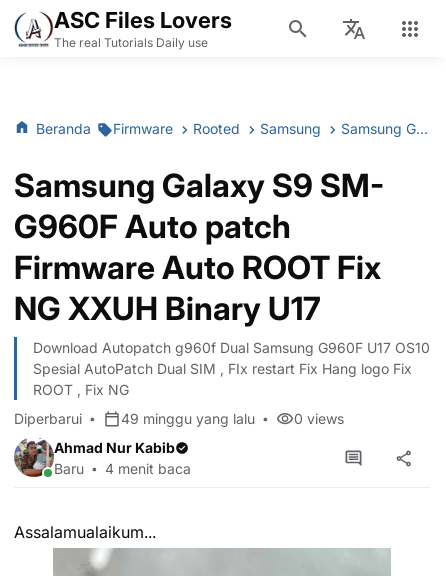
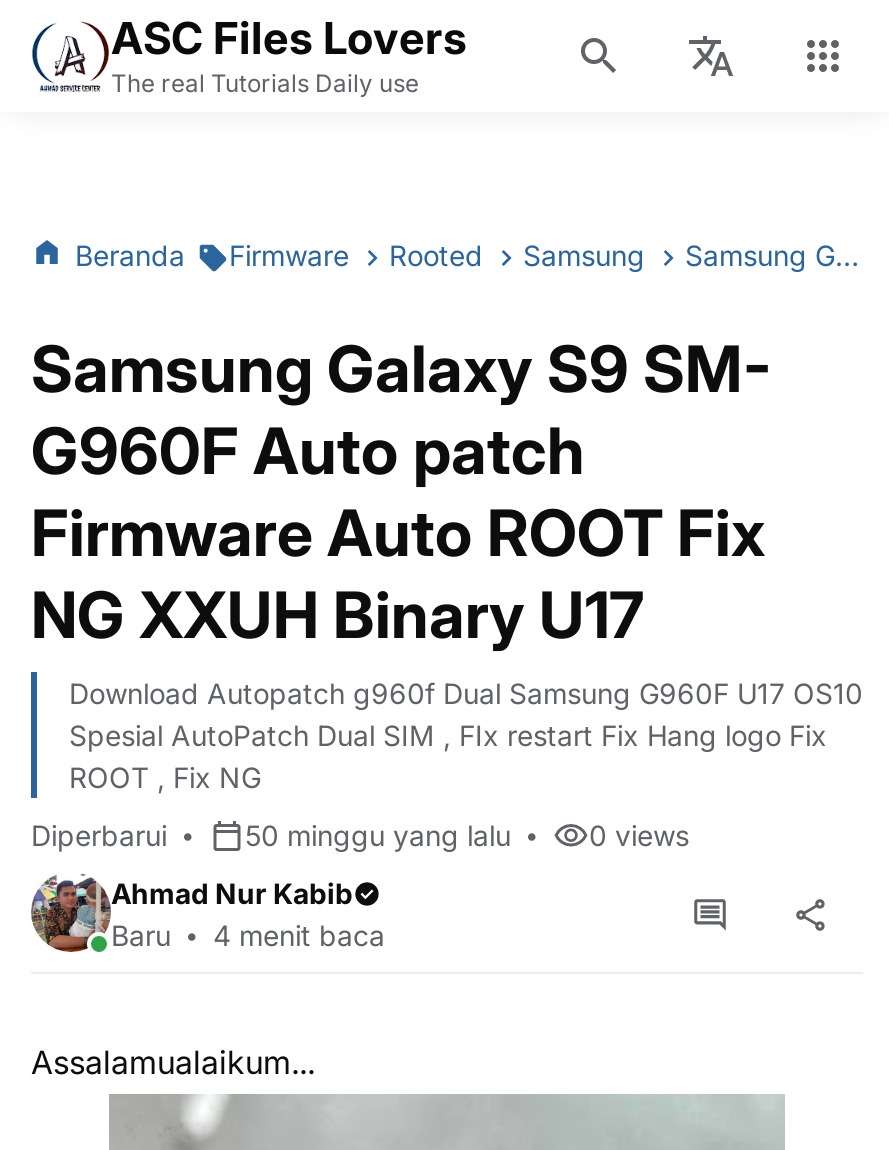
- 49 minggu yang lalu
+ 50 minggu yang lalu
